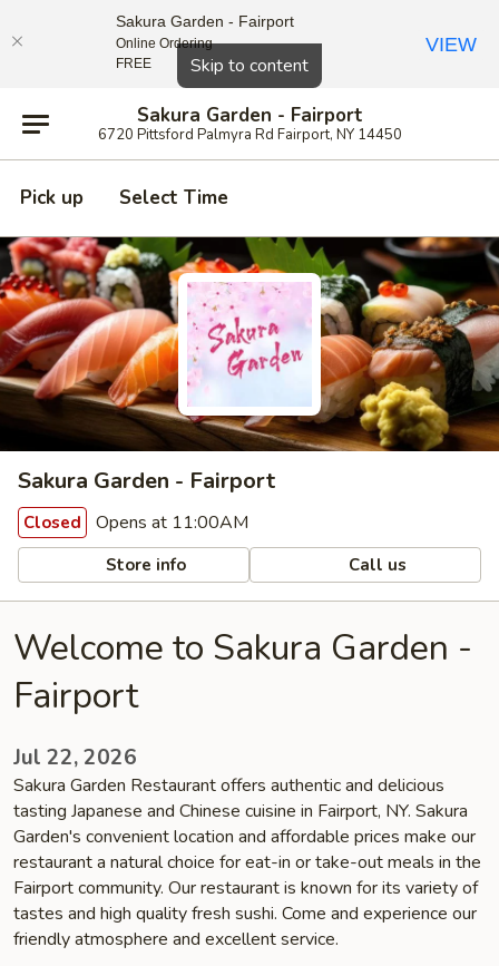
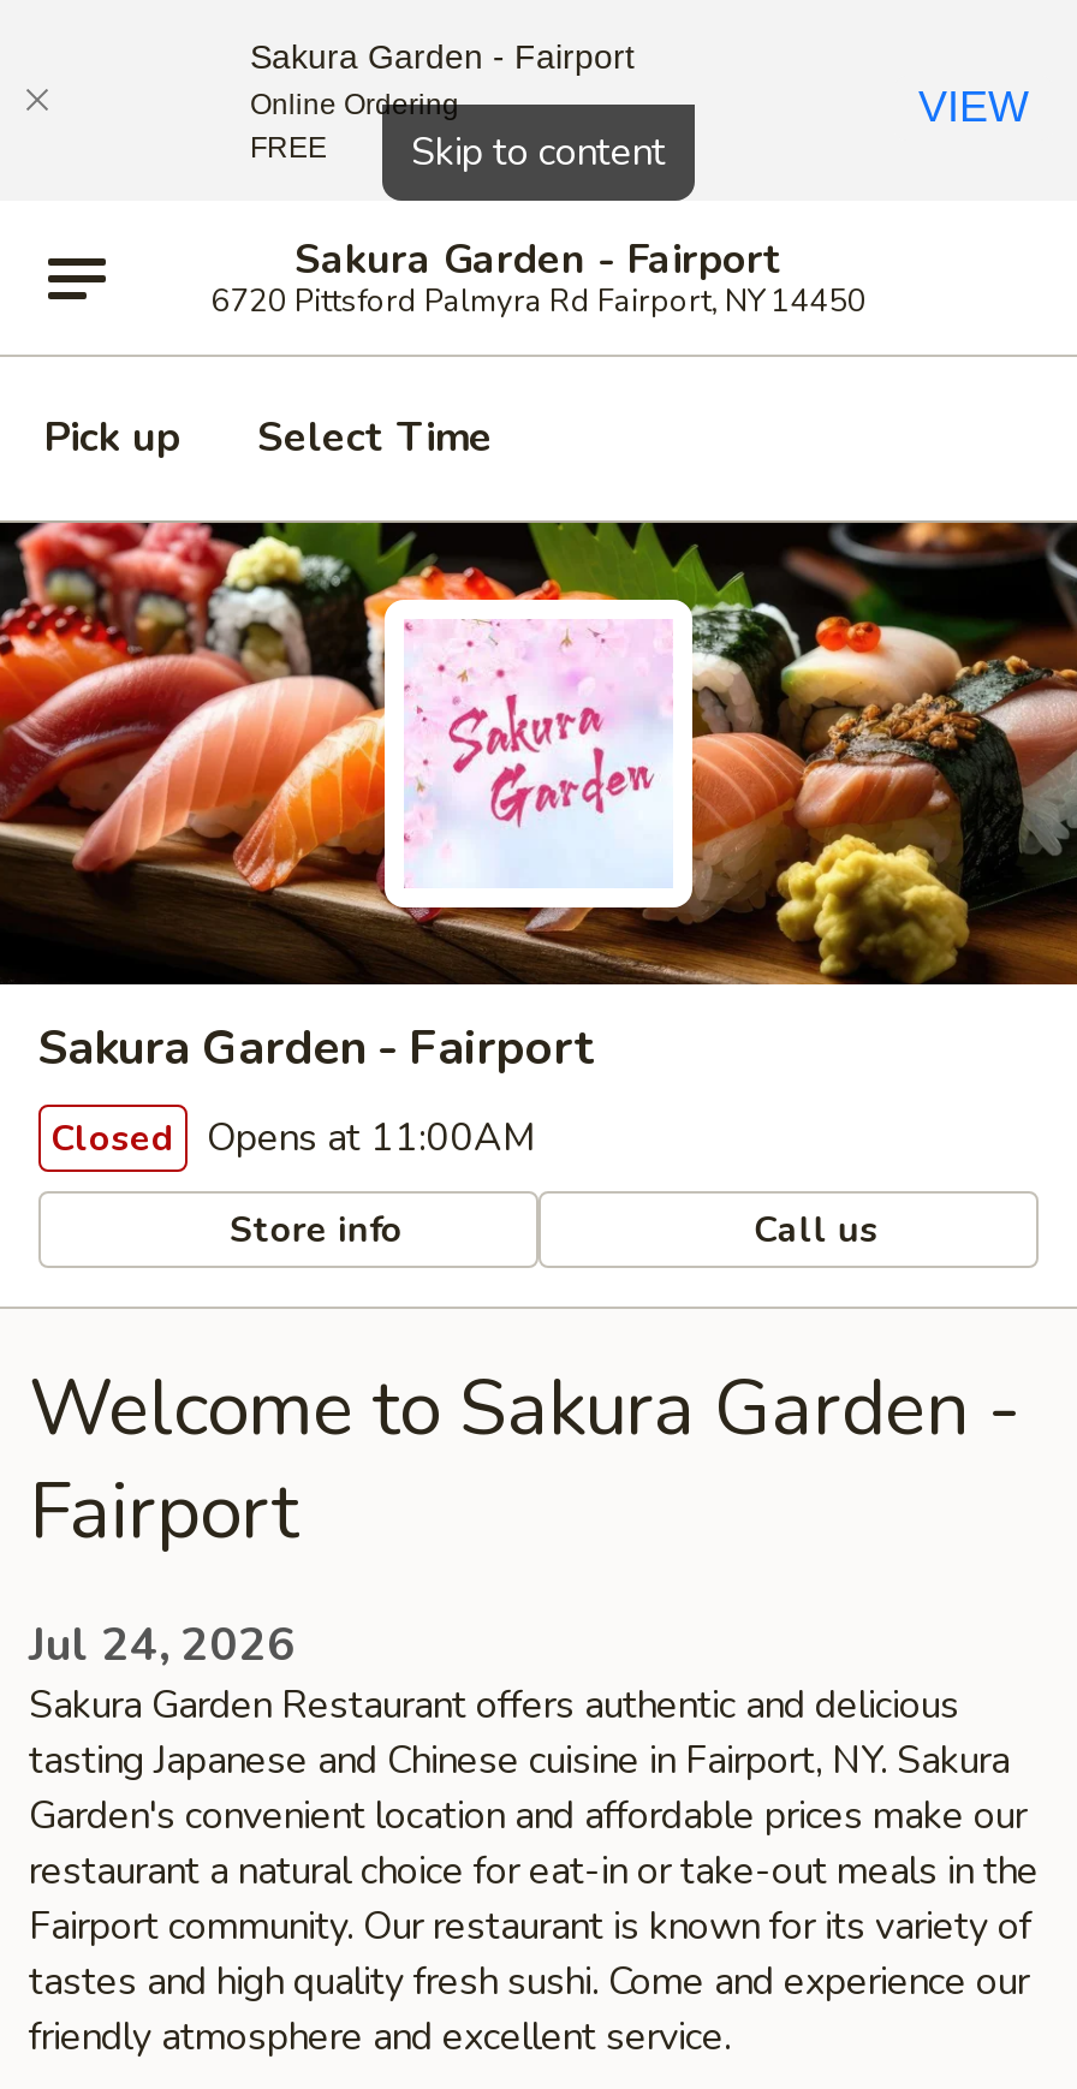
- Jul 22, 2026
+ Jul 24, 2026
